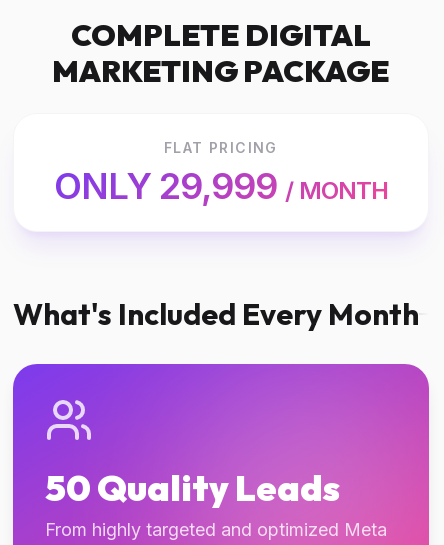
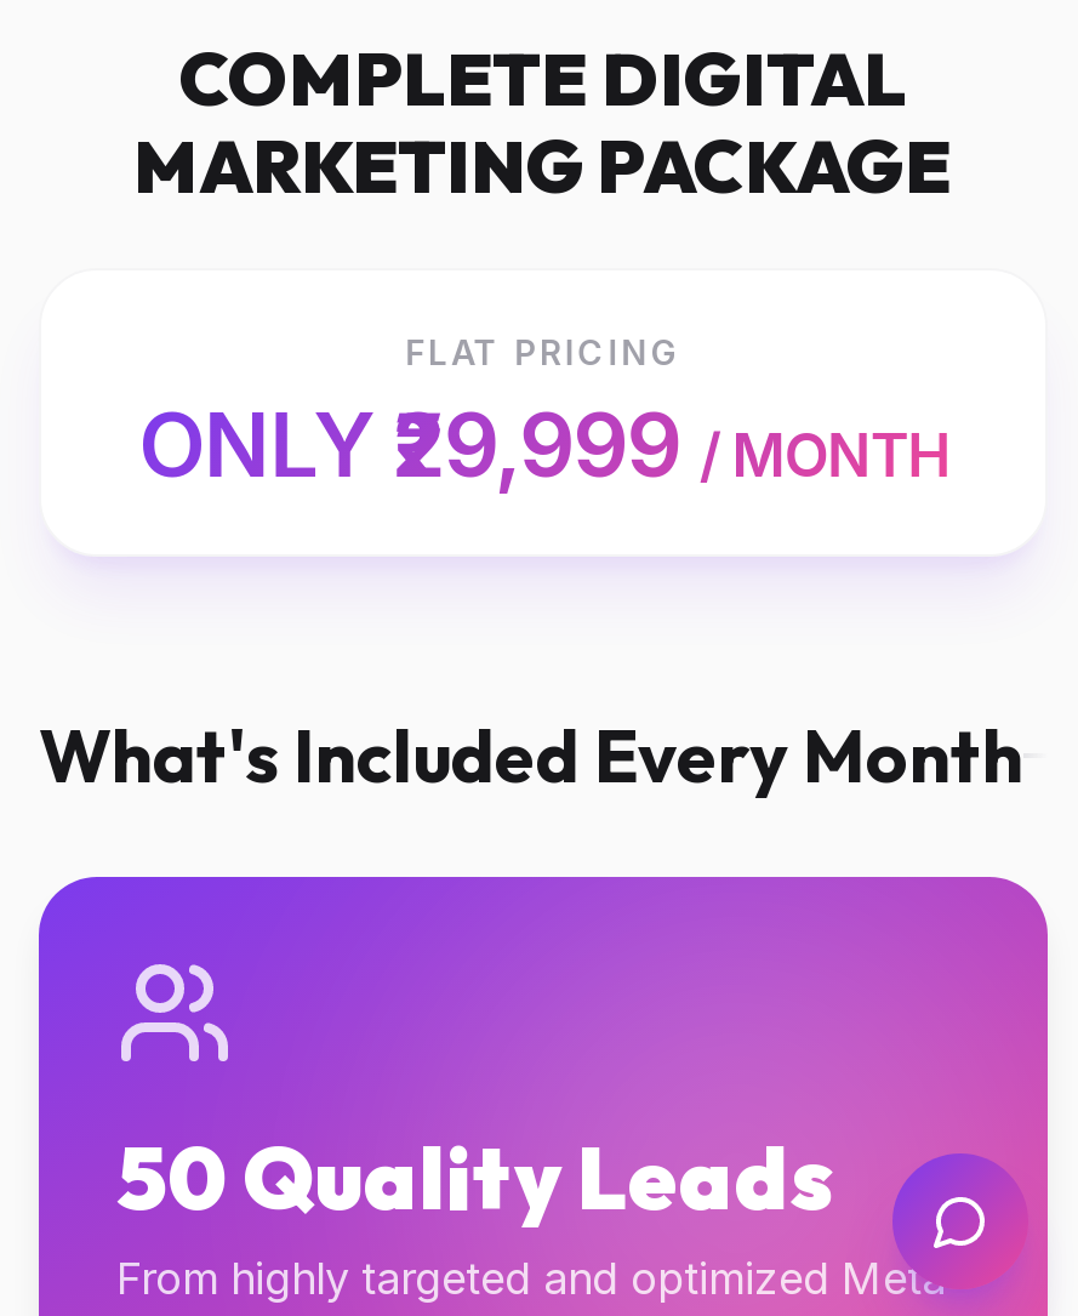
+ [image]
